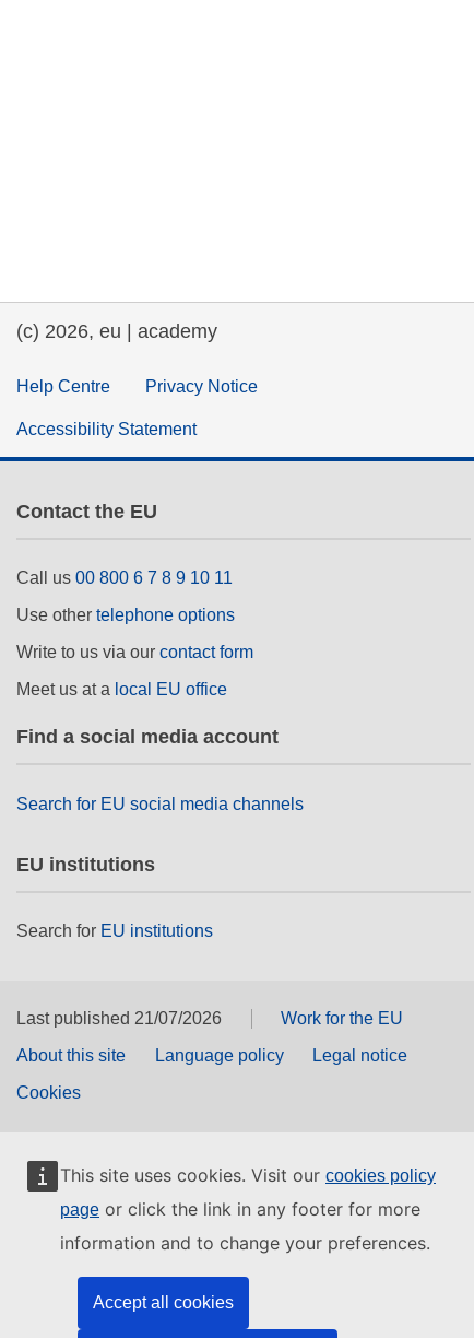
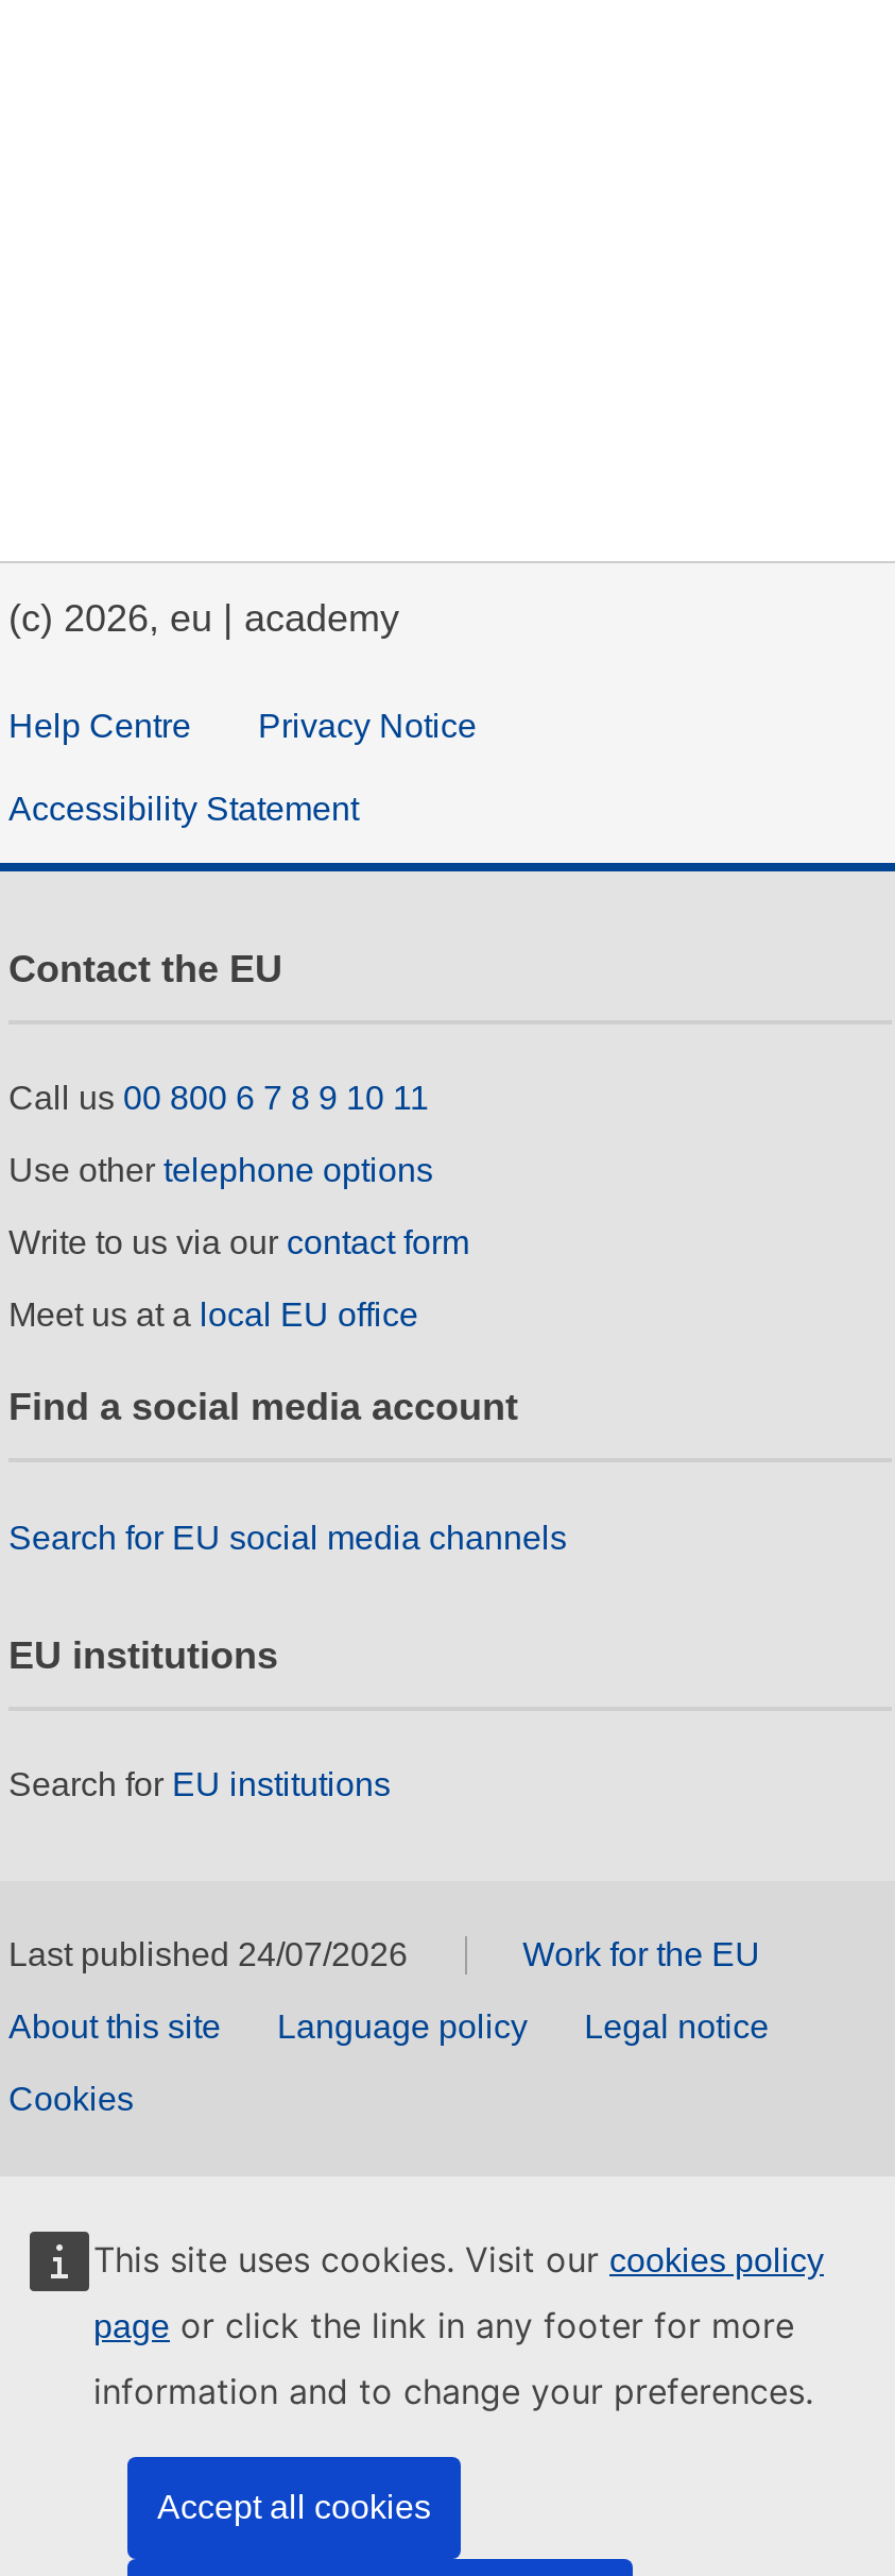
- Last published 21/07/2026
+ Last published 24/07/2026
